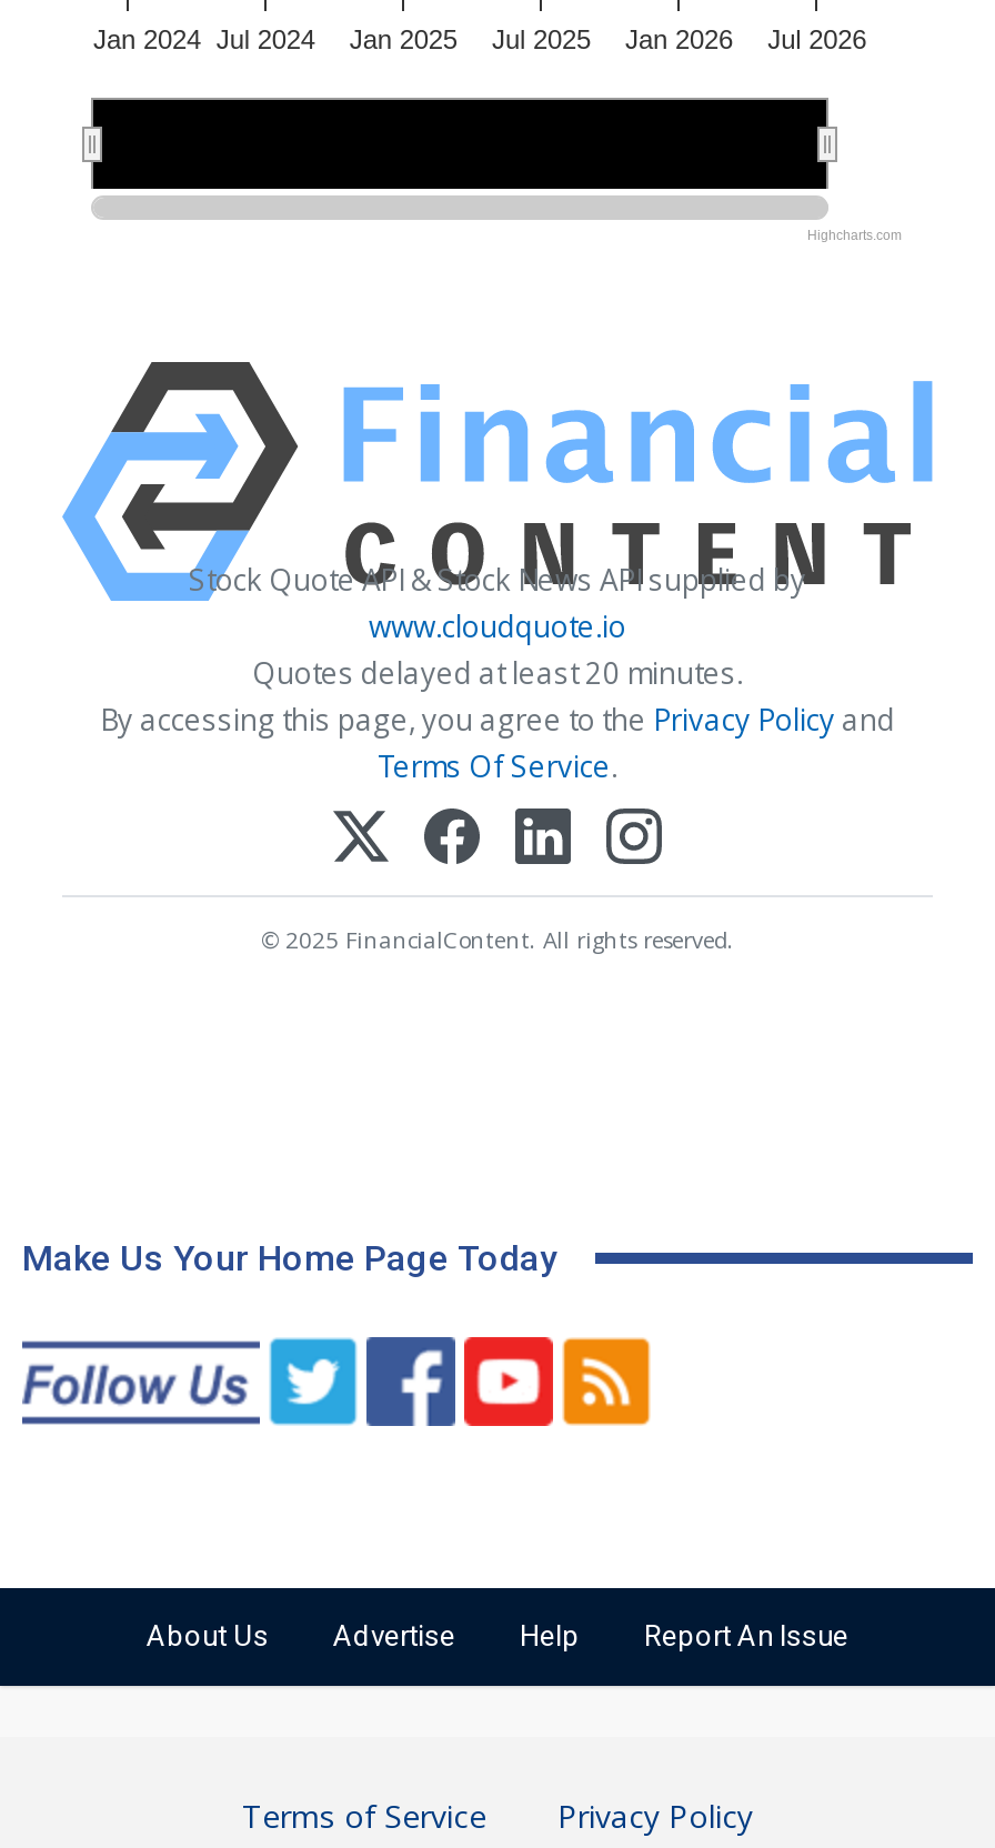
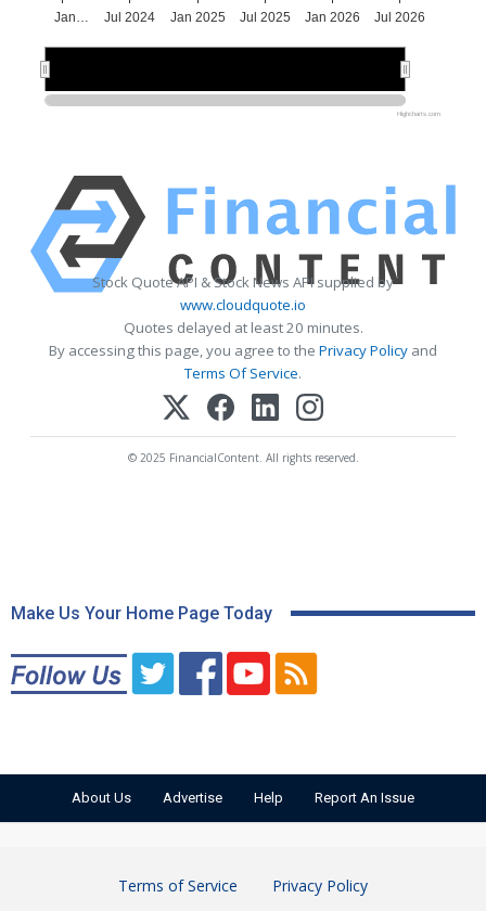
- Jan 2024 Jul 2024
+ Jan…
+ Jul 2024
